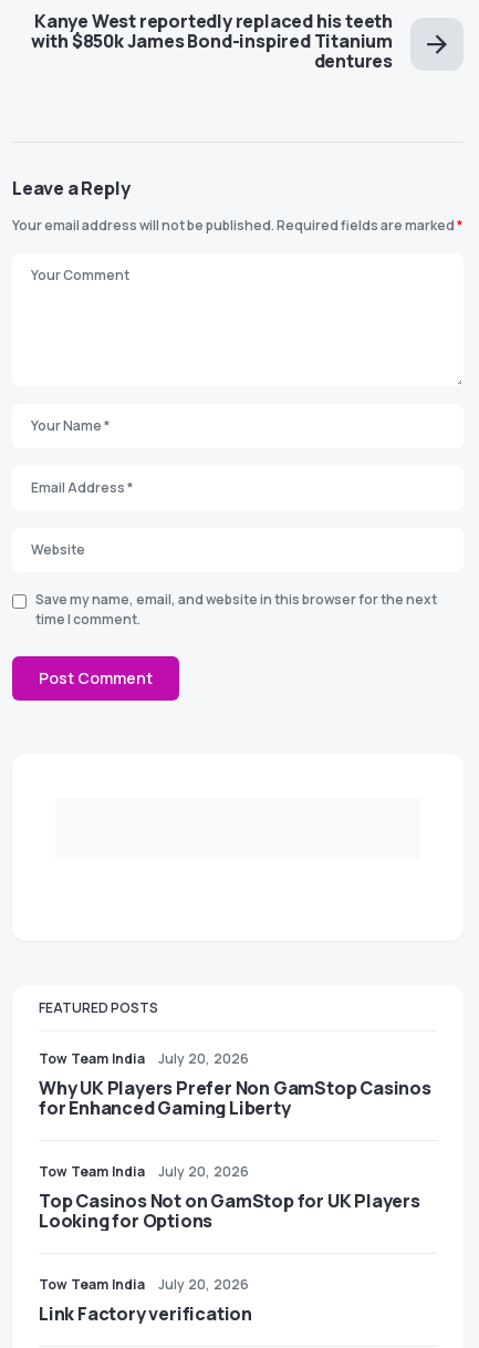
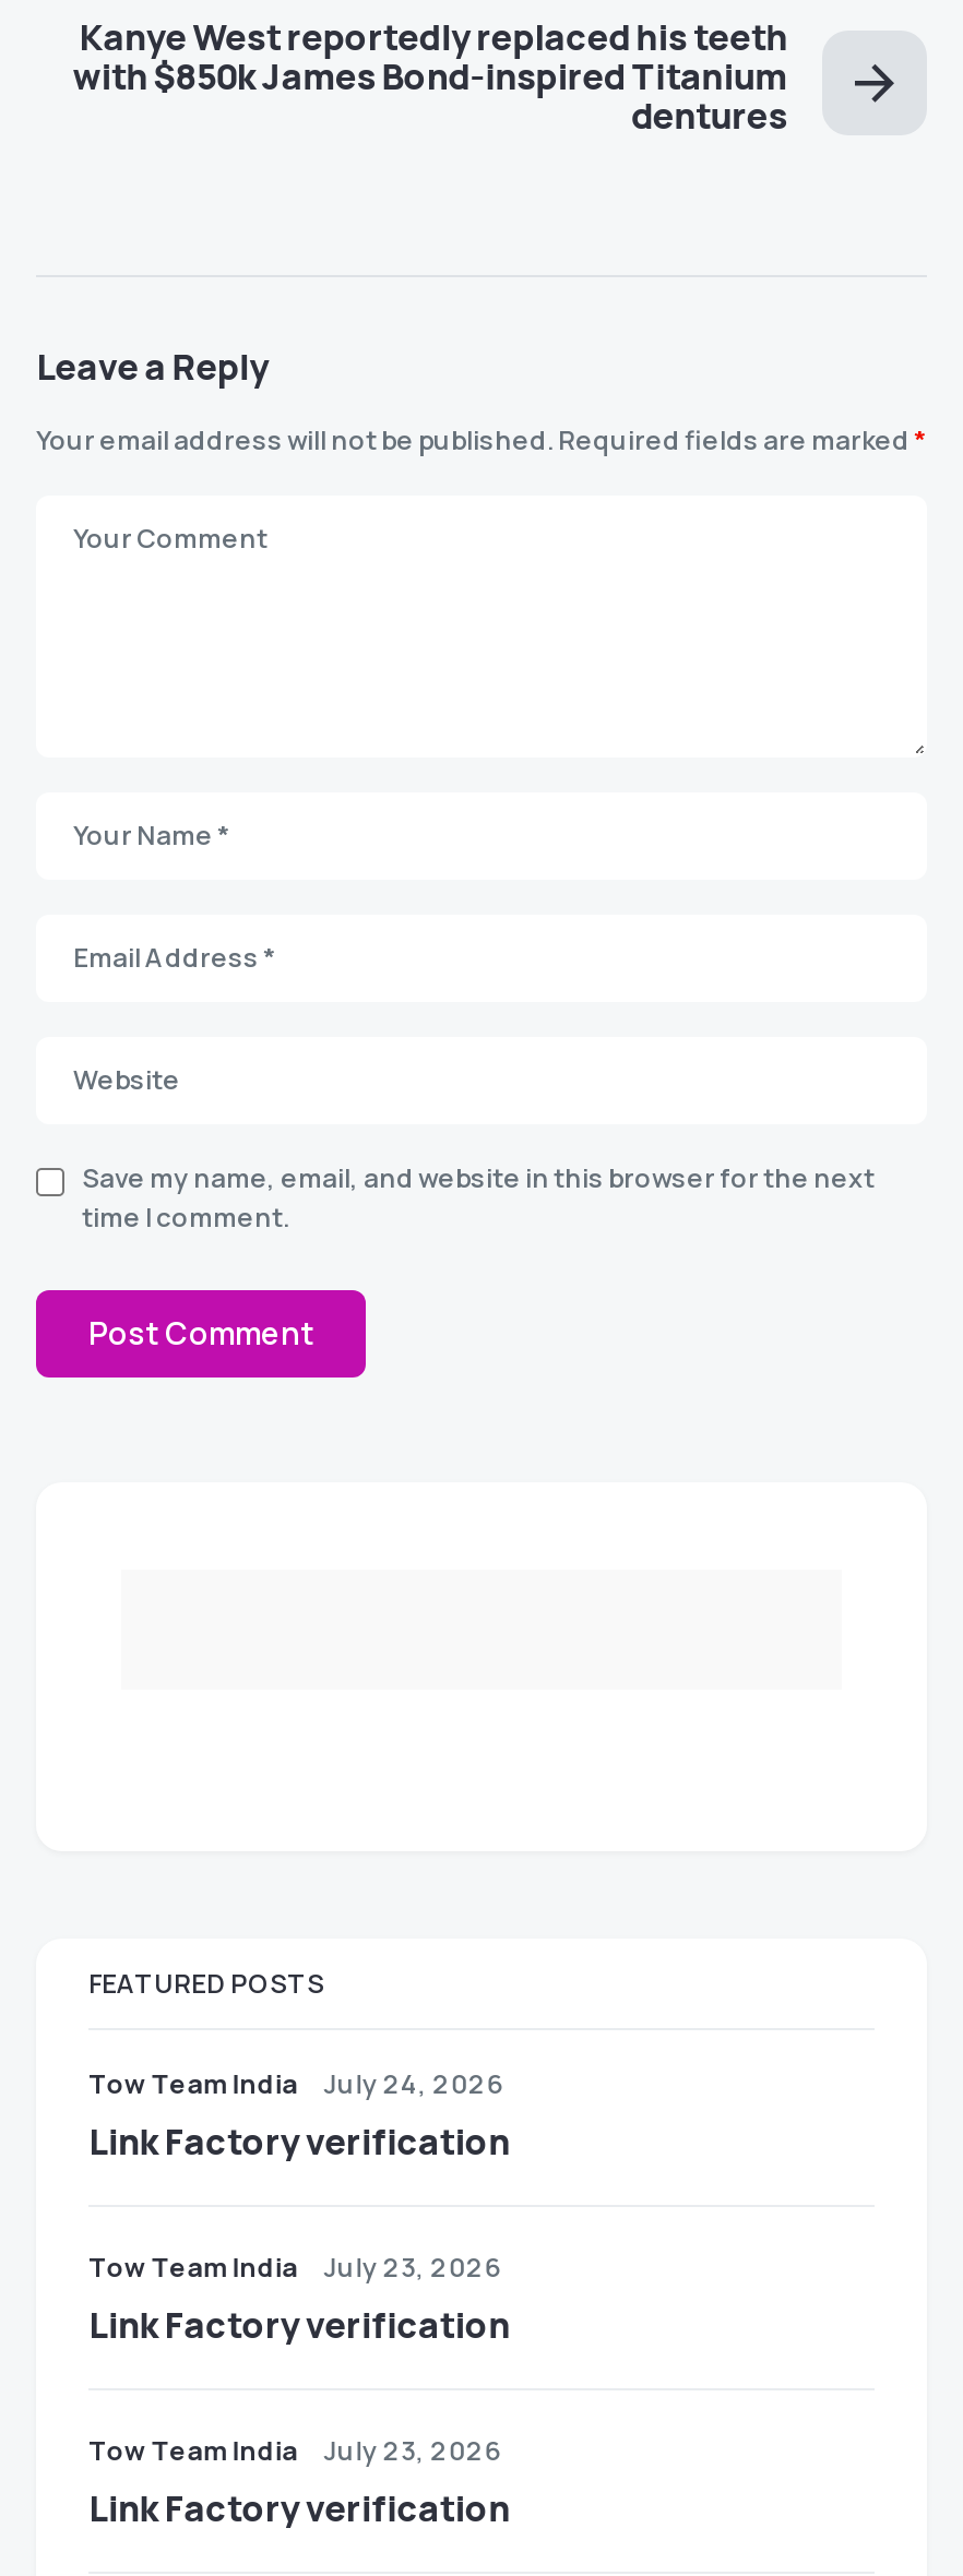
- July 20, 2026
- Why UK Players Prefer Non GamStop Casinos
- for Enhanced Gaming Liberty
+ July 24, 2026
+ Link Factory verification

- July 20, 2026
- Top Casinos Not on GamStop for UK Players
- Looking for Options
+ July 23, 2026
+ Link Factory verification

- Tow Team India July 20, 2026
+ Tow Team India July 23, 2026
